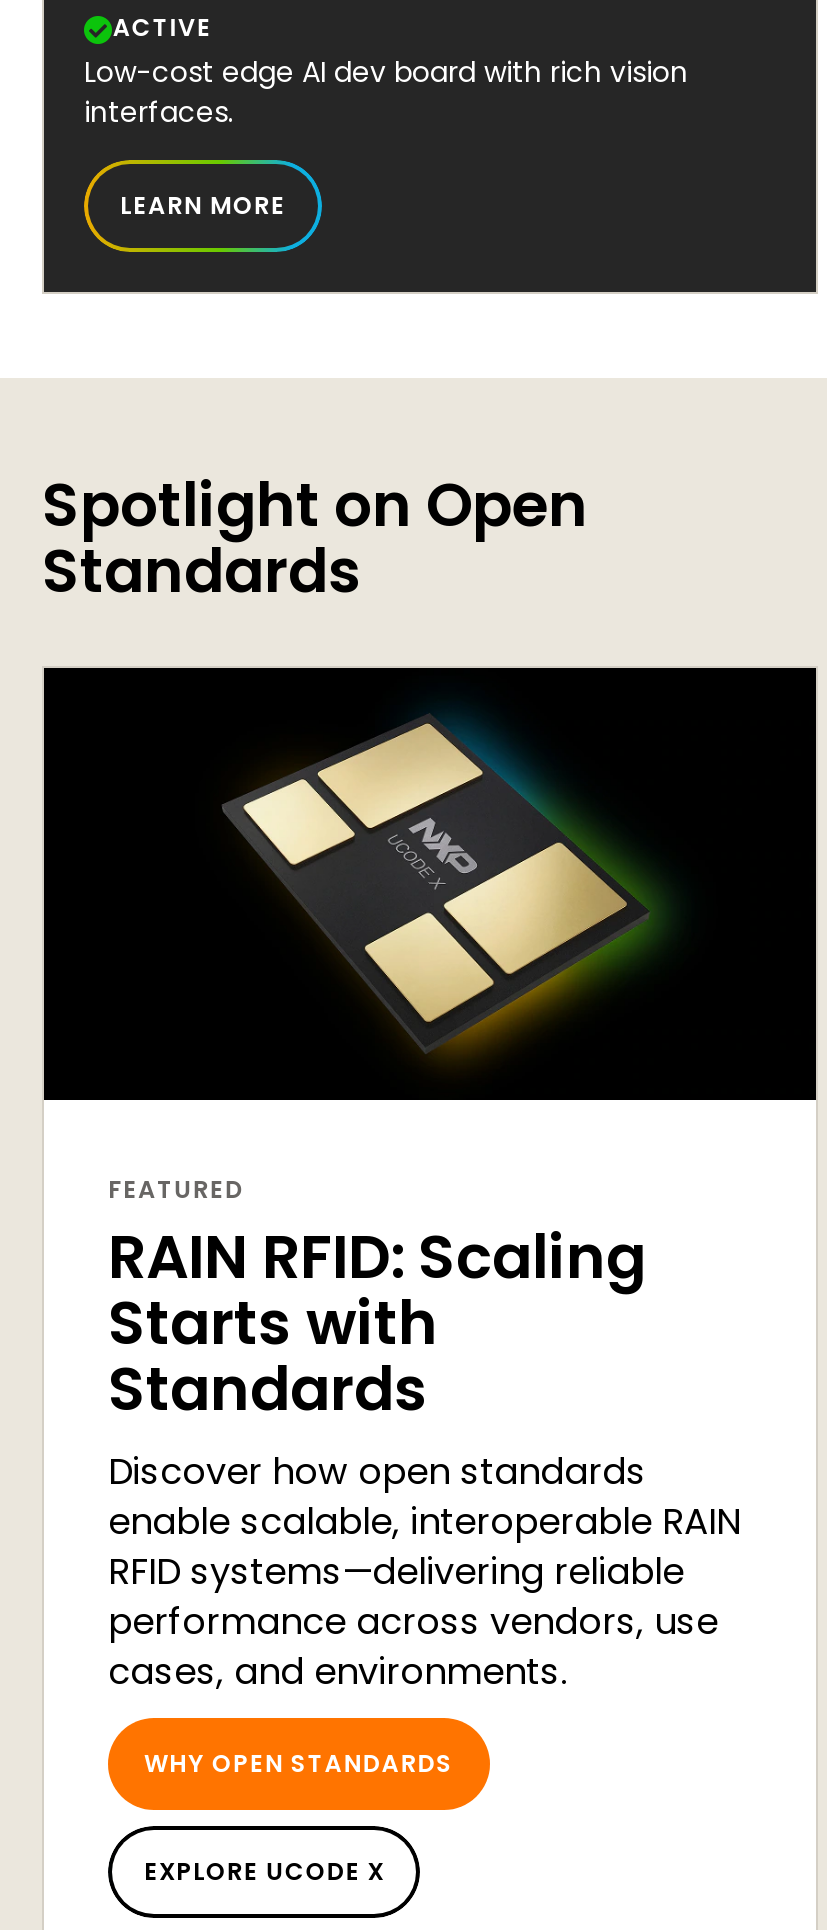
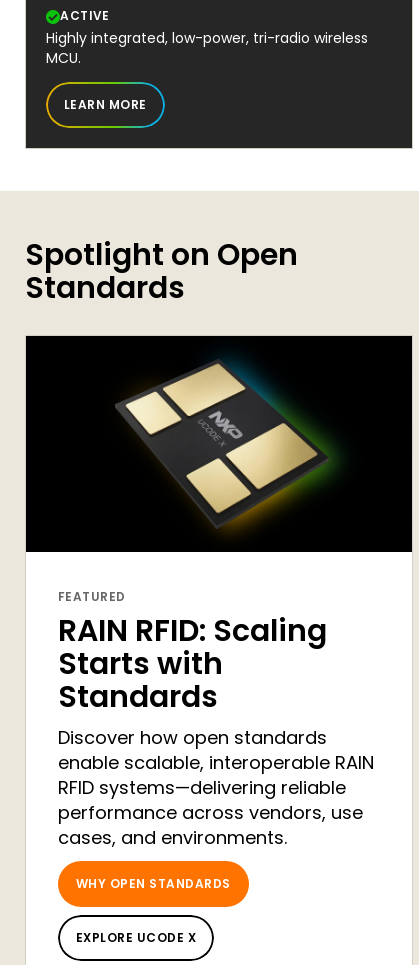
- Low-cost edge AI dev board with rich vision
- interfaces.
+ Highly integrated, low-power, tri-radio wireless
+ MCU.
